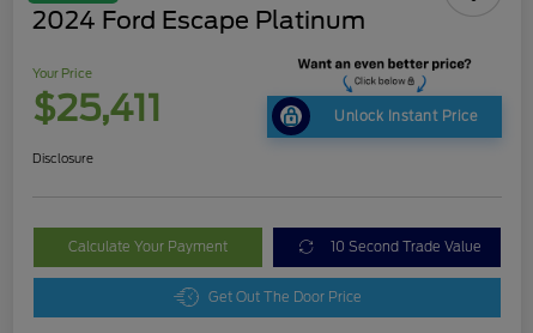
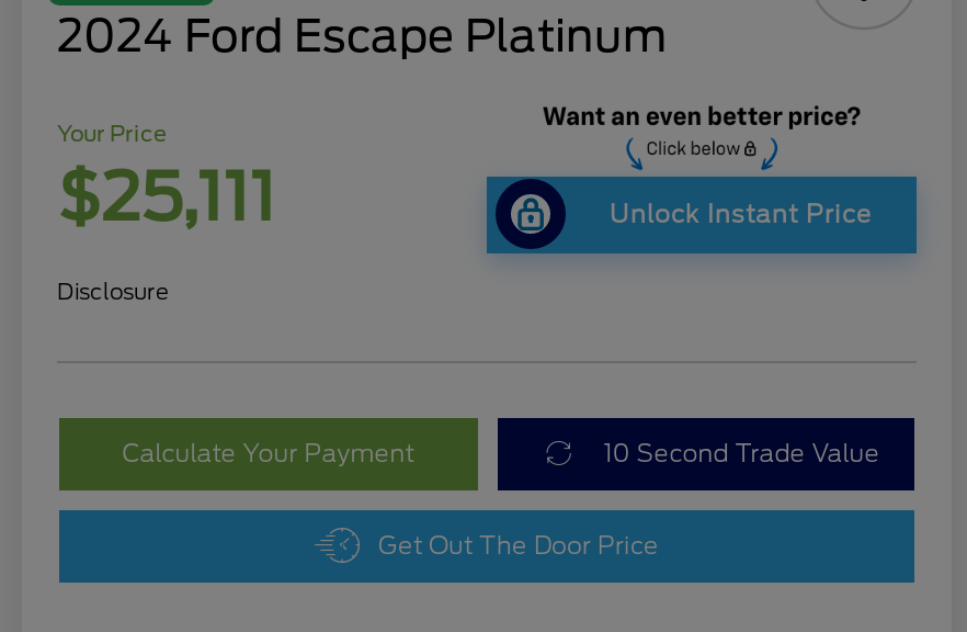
- $25,411
+ $25,111
